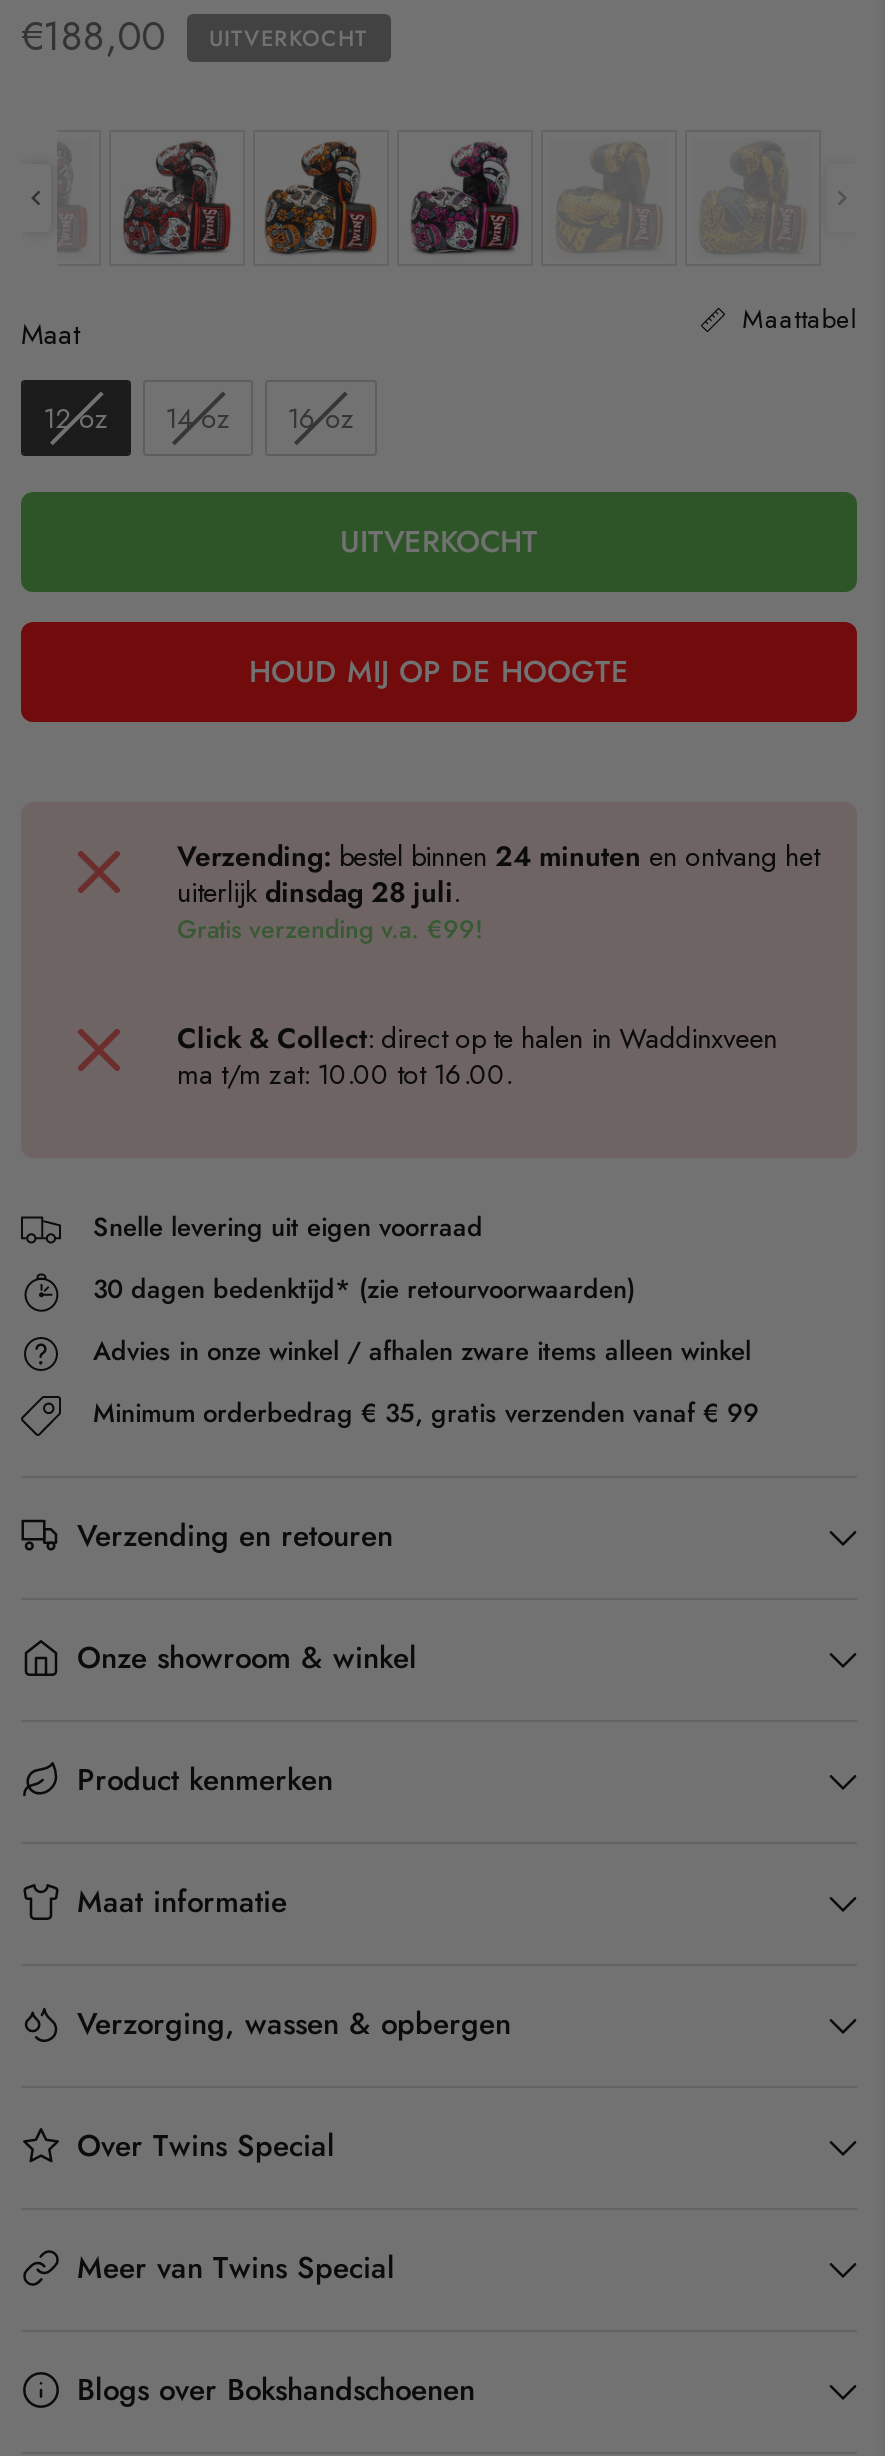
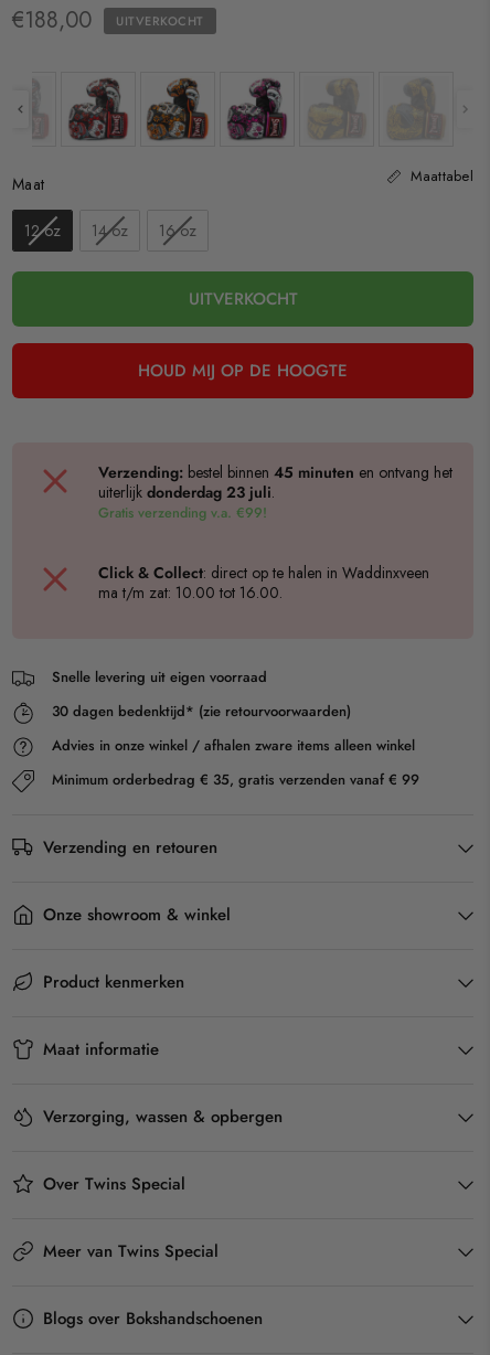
- Verzending: bestel binnen 24 minuten en ontvang het
+ Verzending: bestel binnen 45 minuten en ontvang het

- uiterlijk dinsdag 28 juli.
+ uiterlijk donderdag 23 juli.
